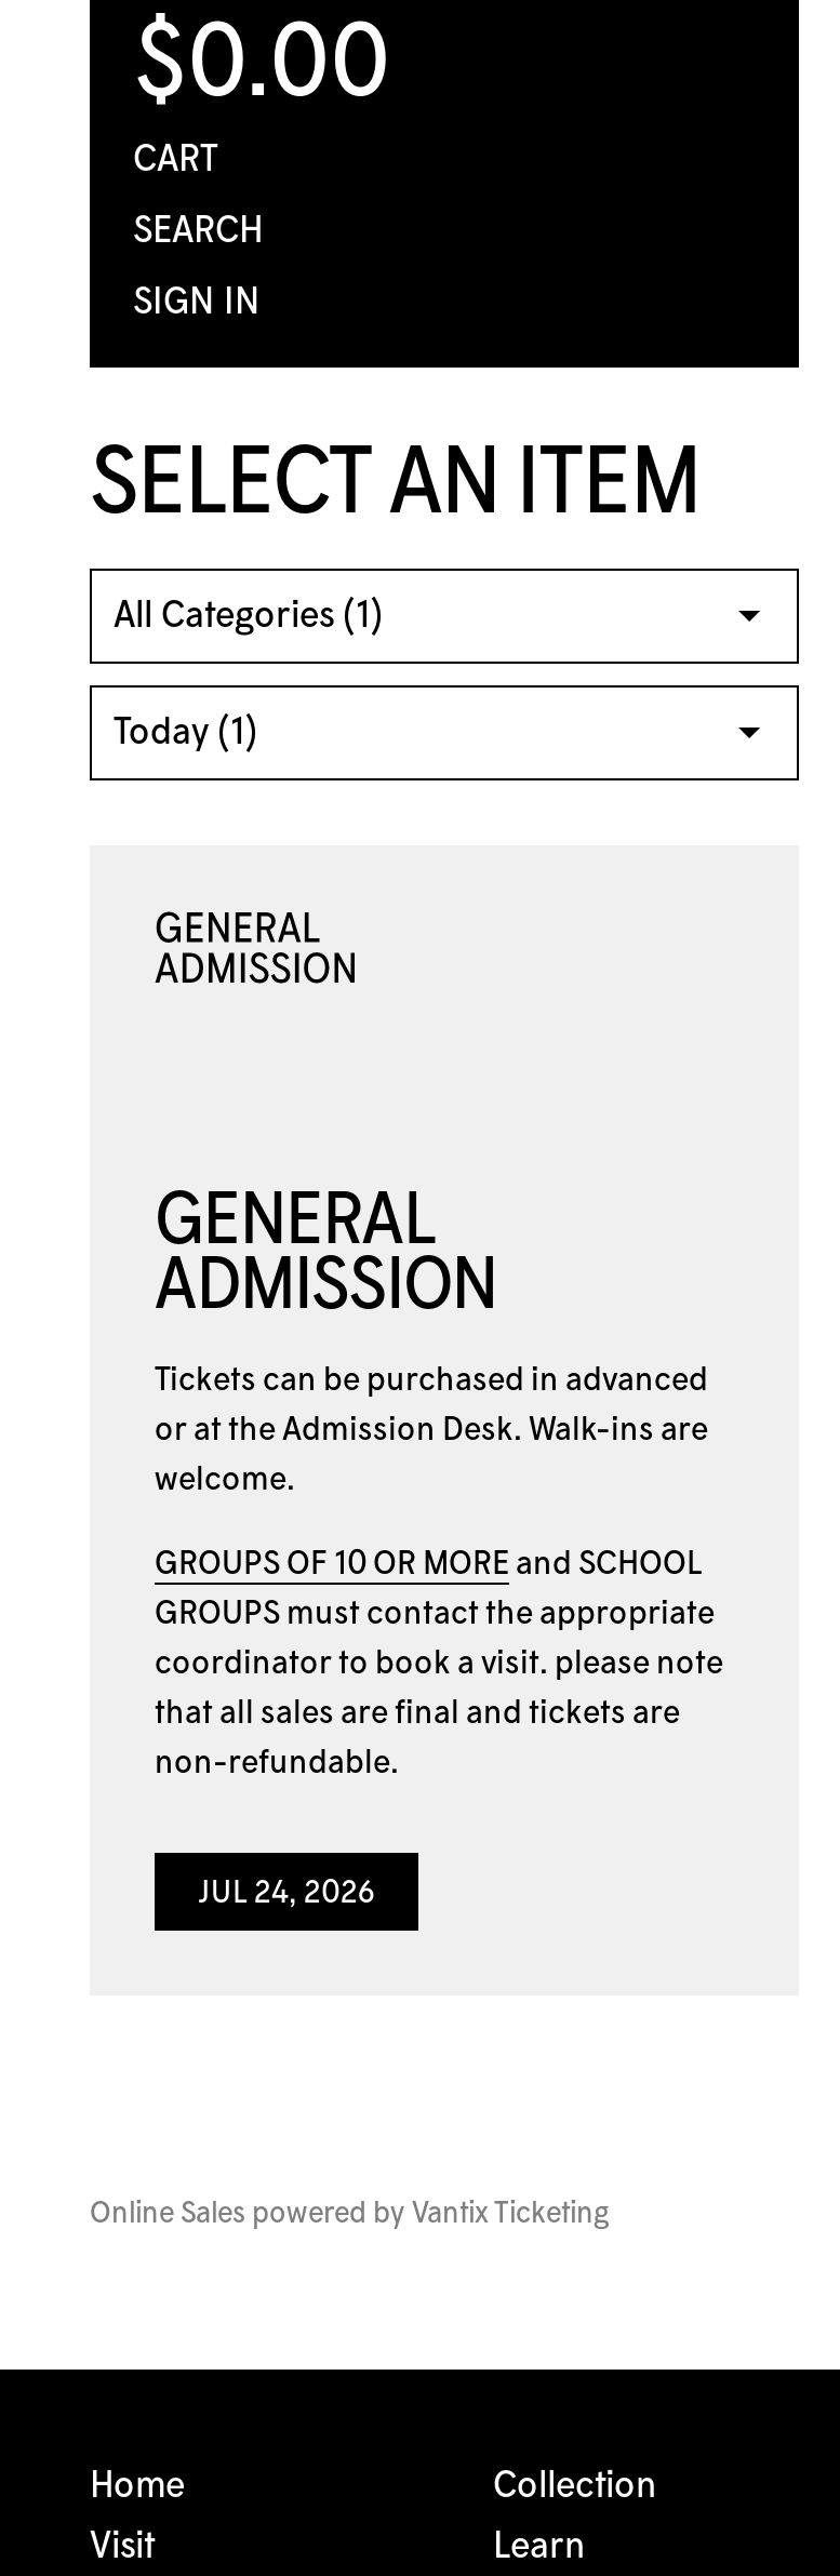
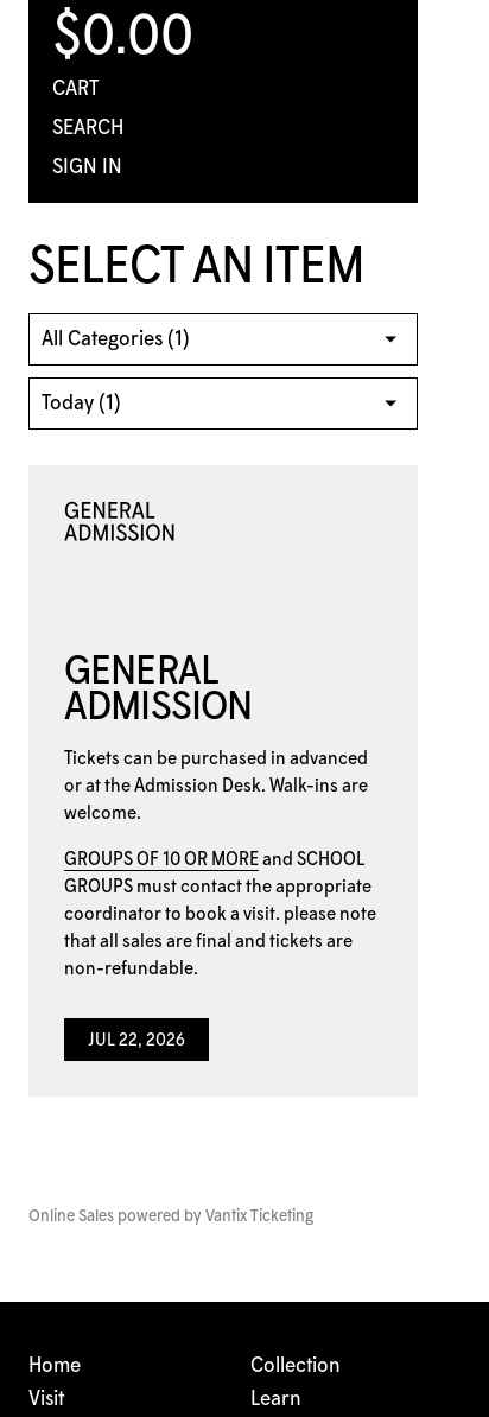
- JUL 24, 2026
+ JUL 22, 2026
